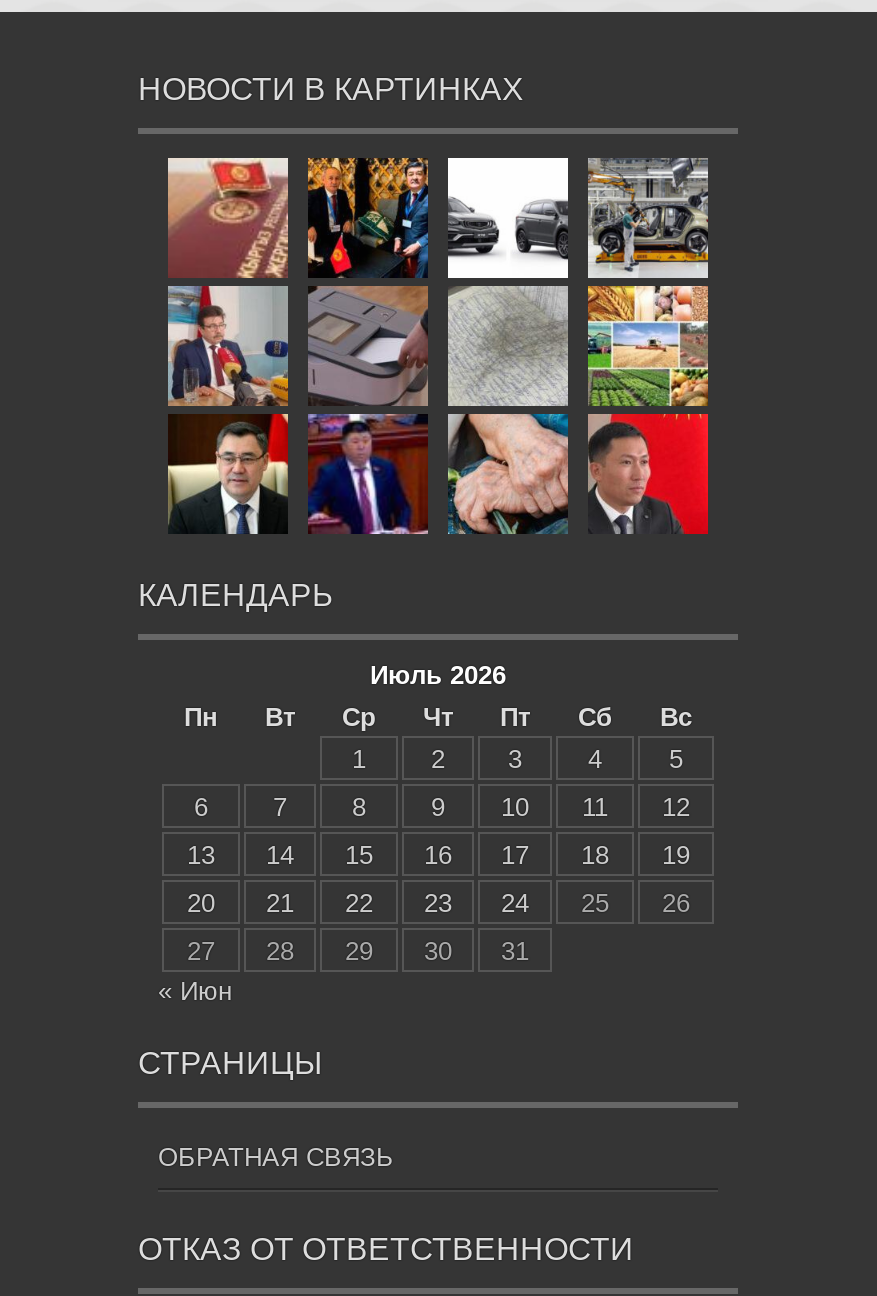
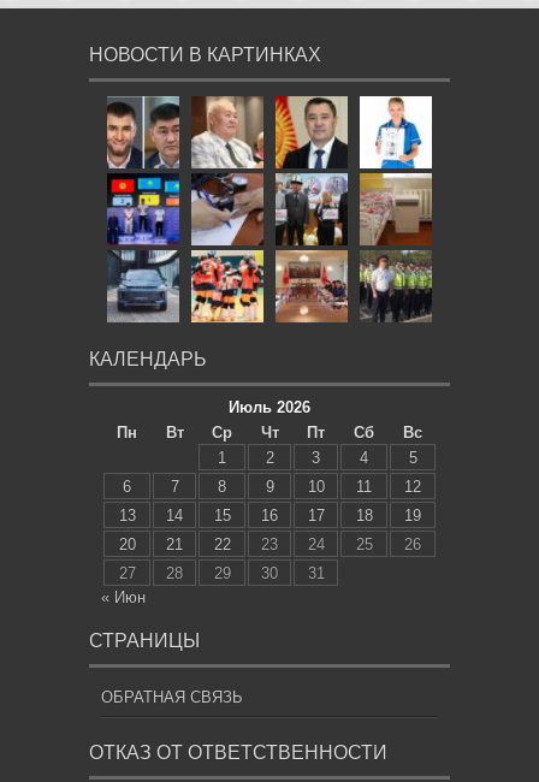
- [image]
+ [image]

- [image]
+ [image]

- [image]
+ [image]

- [image]
+ [image]
